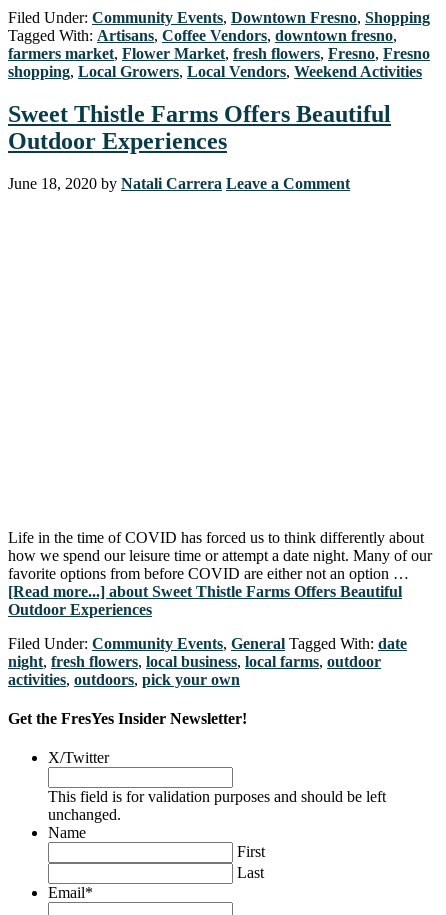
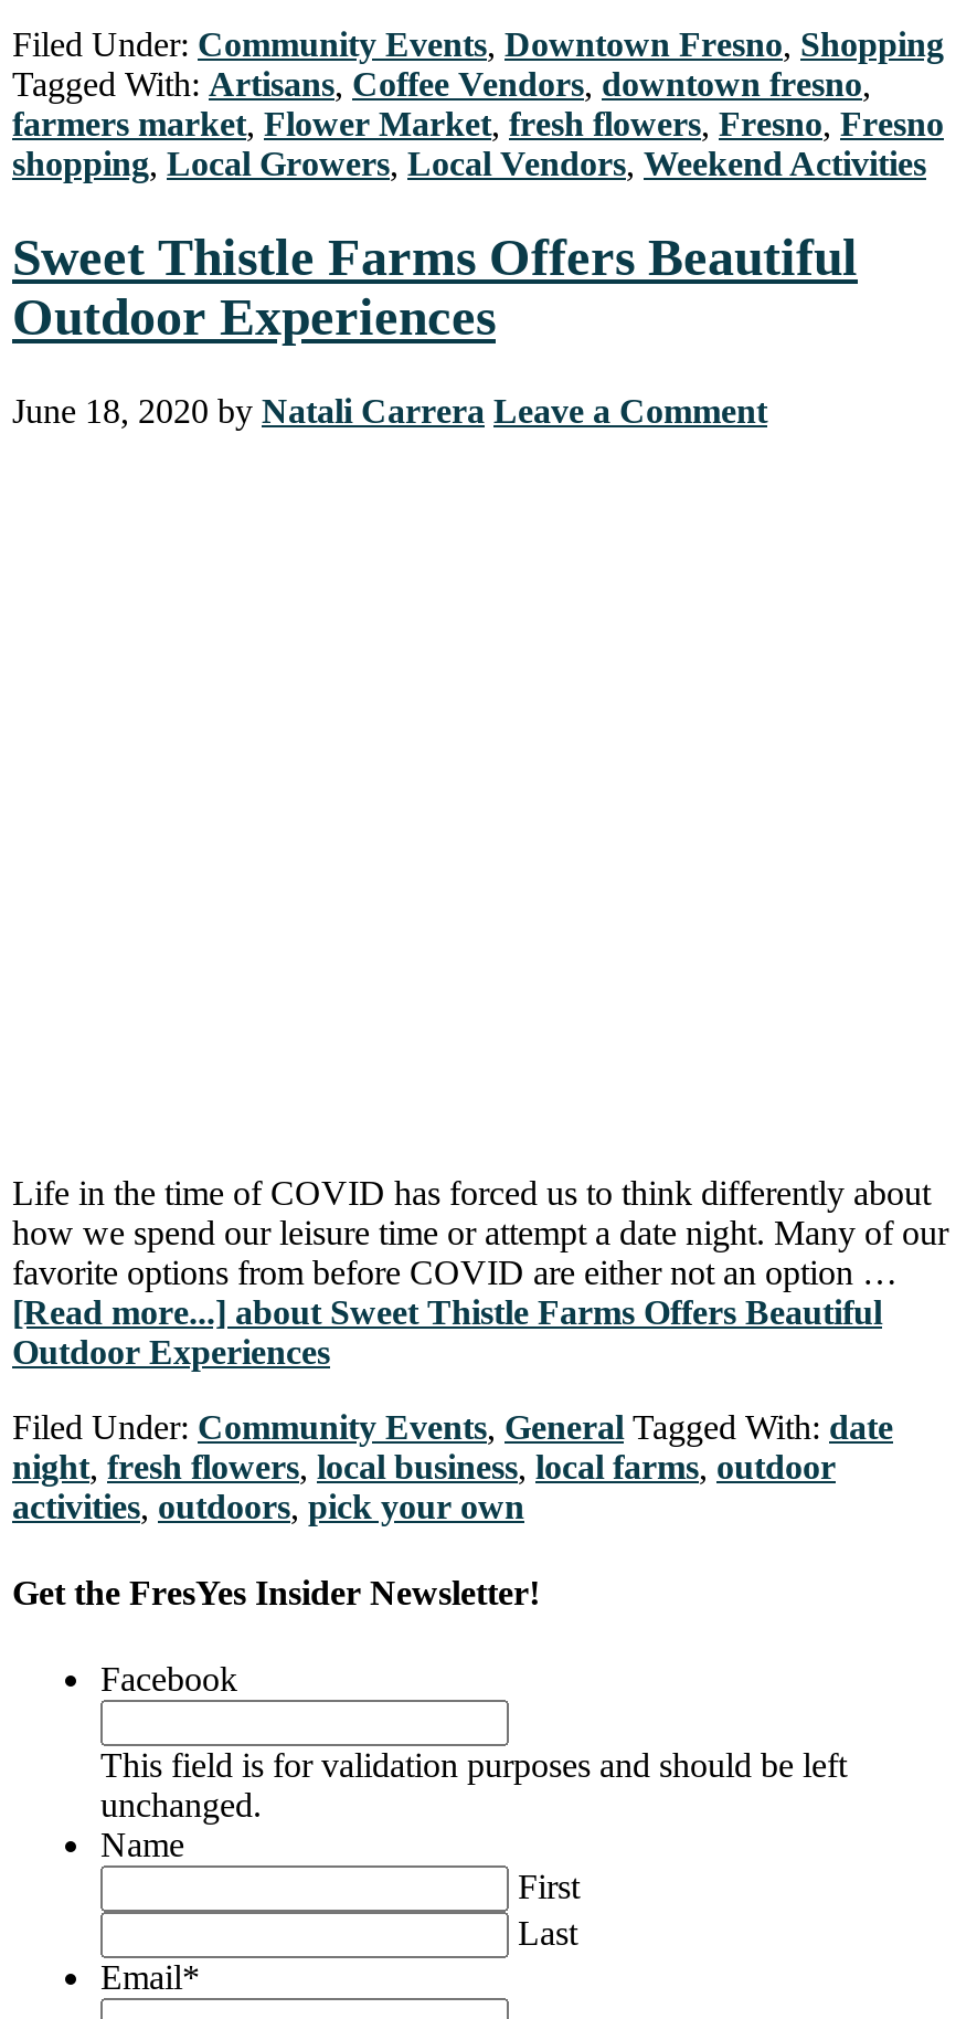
- X/Twitter
+ Facebook
